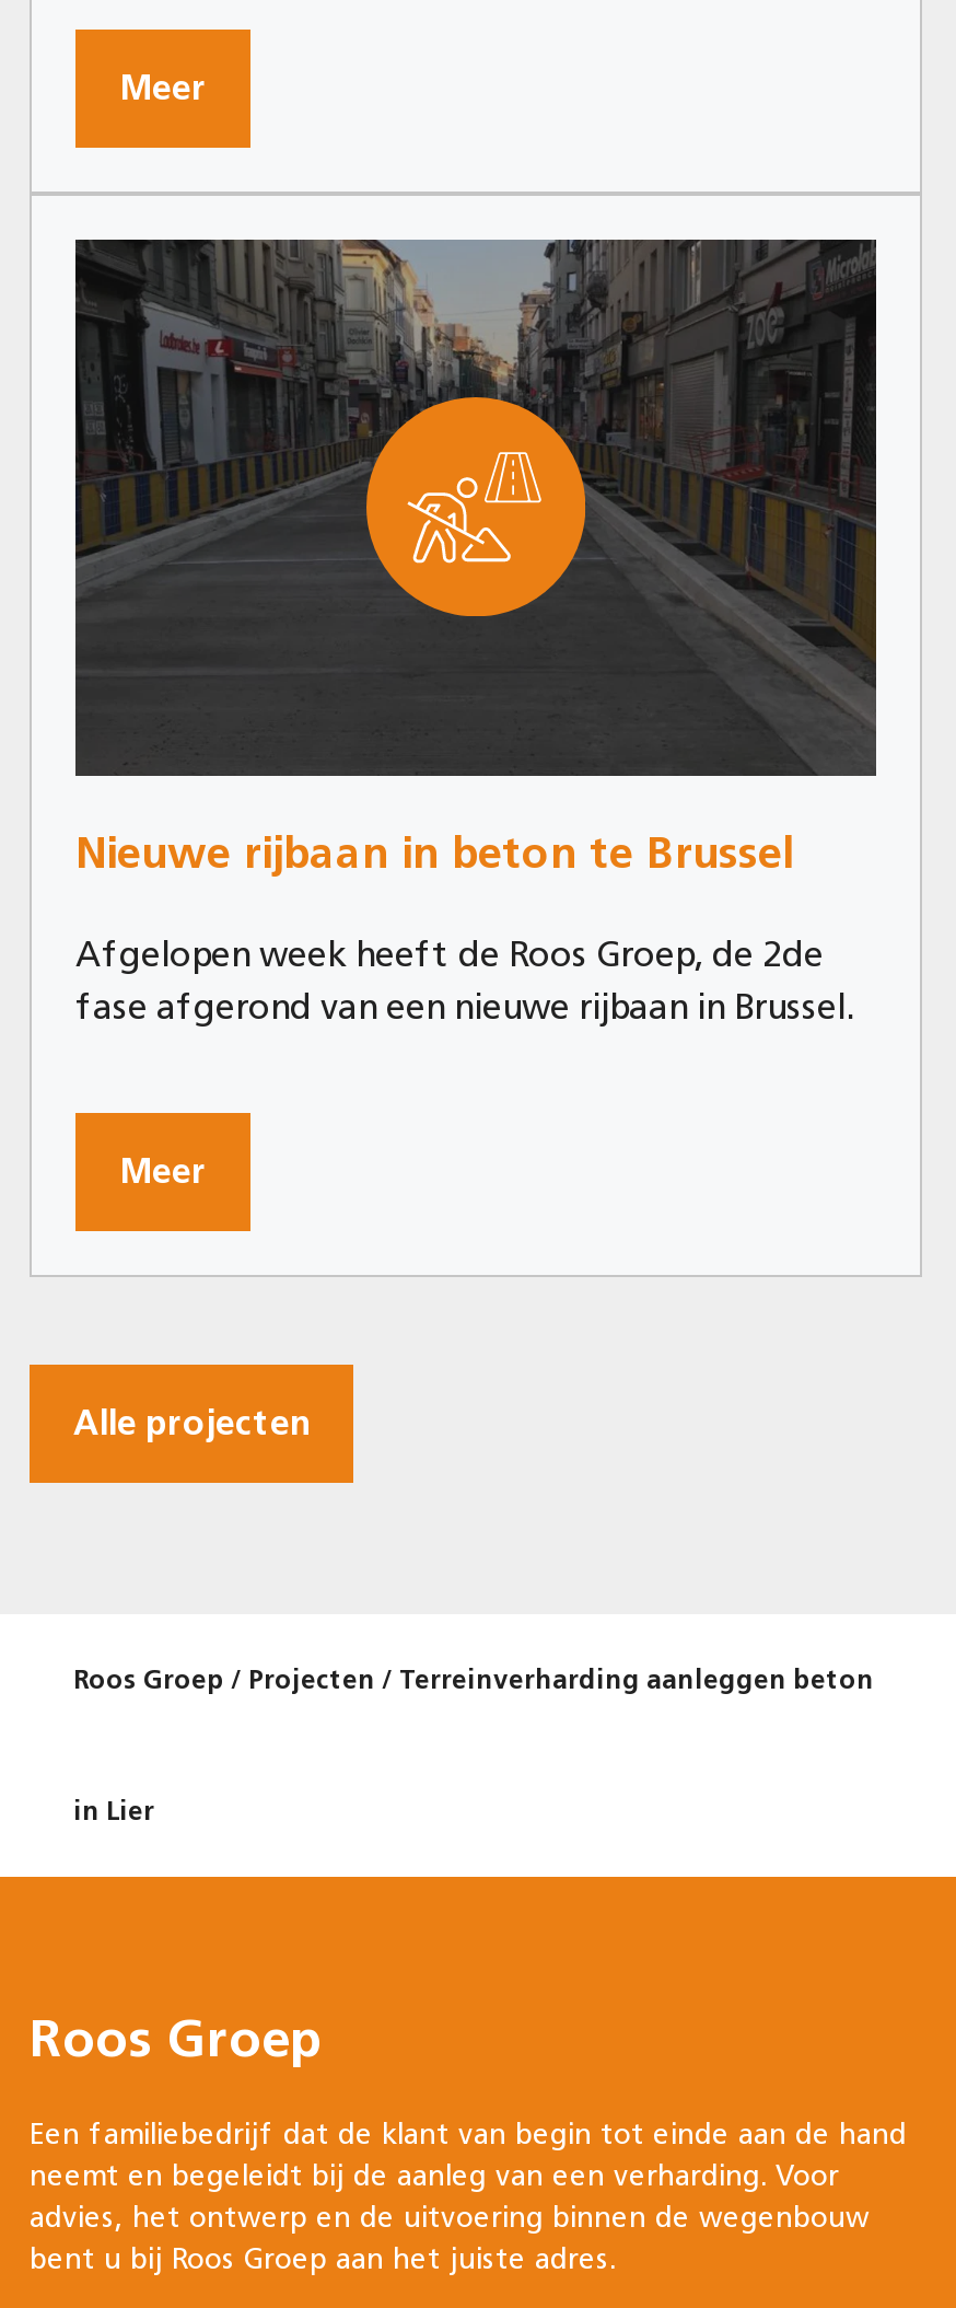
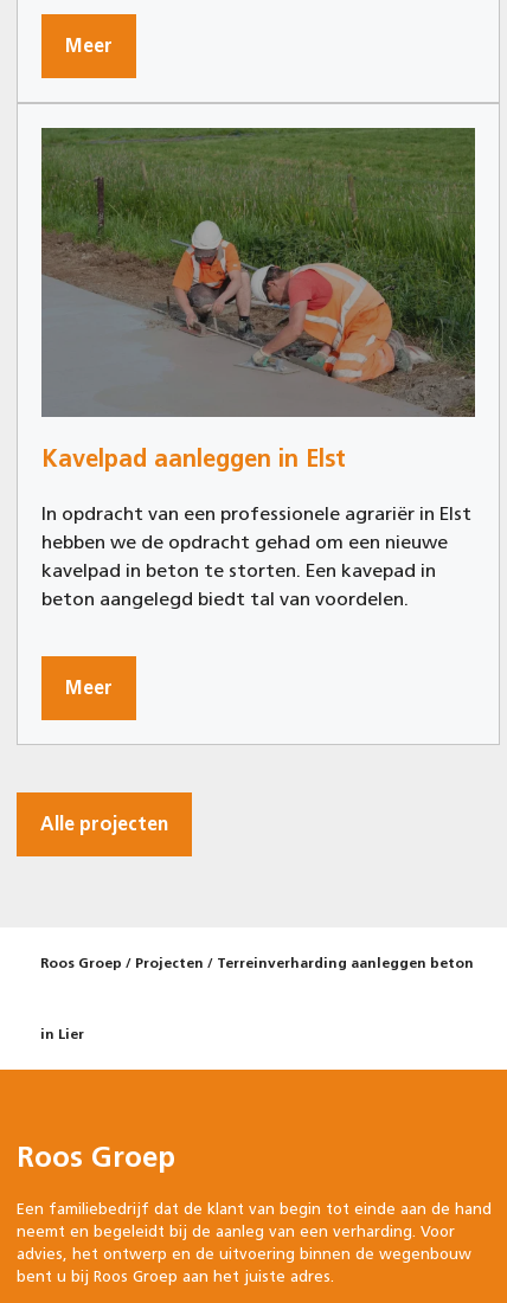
- [image]
- Nieuwe rijbaan in beton te Brussel
+ [image]
+ Kavelpad aanleggen in Elst

- Afgelopen week heeft de Roos Groep, de 2de
- fase afgerond van een nieuwe rijbaan in Brussel.
+ In opdracht van een professionele agrariër in Elst
+ hebben we de opdracht gehad om een nieuwe
+ kavelpad in beton te storten. Een kavepad in
+ beton aangelegd biedt tal van voordelen.
